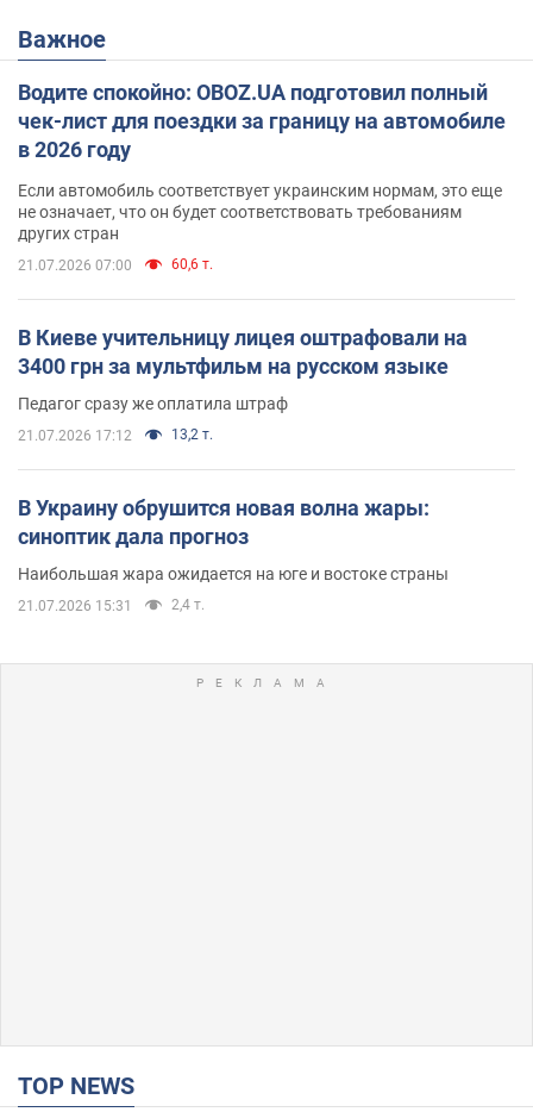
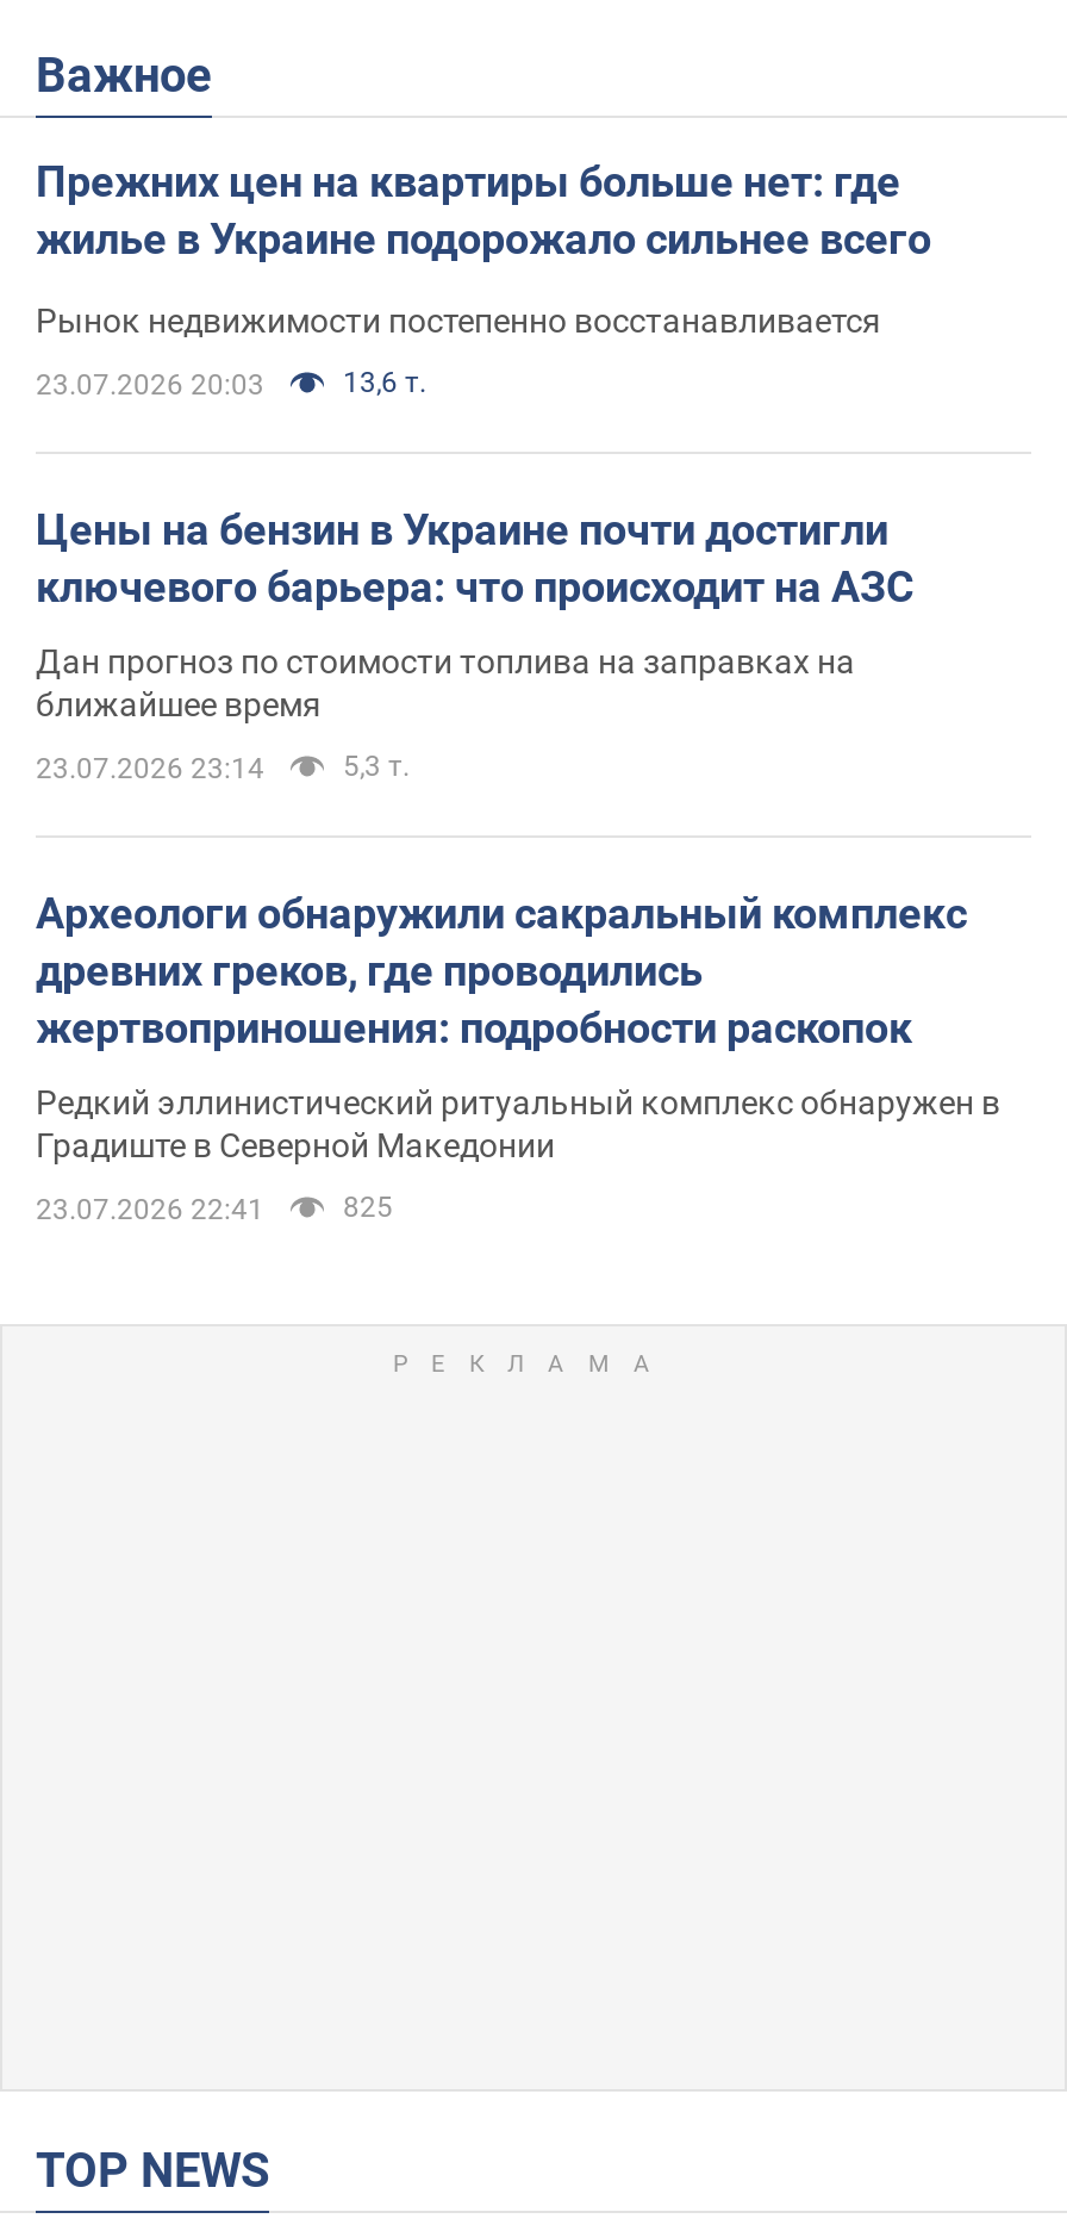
- Водите спокойно: OBOZ.UA подготовил полный
- чек-лист для поездки за границу на автомобиле
- в 2026 году
+ Прежних цен на квартиры больше нет: где
+ жилье в Украине подорожало сильнее всего

- Если автомобиль соответствует украинским нормам, это еще
- не означает, что он будет соответствовать требованиям
- других стран
+ Рынок недвижимости постепенно восстанавливается

- 21.07.2026 07:00
- 60,6 т.
+ 23.07.2026 20:03
+ 13,6 т.

- В Киеве учительницу лицея оштрафовали на
- 3400 грн за мультфильм на русском языке
+ Цены на бензин в Украине почти достигли
+ ключевого барьера: что происходит на АЗС

- Педагог сразу же оплатила штраф
+ Дан прогноз по стоимости топлива на заправках на
+ ближайшее время

- 21.07.2026 17:12
- 13,2 т.
+ 23.07.2026 23:14
+ 5,3 т.

- В Украину обрушится новая волна жары:
- синоптик дала прогноз
+ Археологи обнаружили сакральный комплекс
+ древних греков, где проводились
+ жертвоприношения: подробности раскопок

- Наибольшая жара ожидается на юге и востоке страны
+ Редкий эллинистический ритуальный комплекс обнаружен в
+ Градиште в Северной Македонии

- 21.07.2026 15:31
- 2,4 т.
+ 23.07.2026 22:41
+ 825
